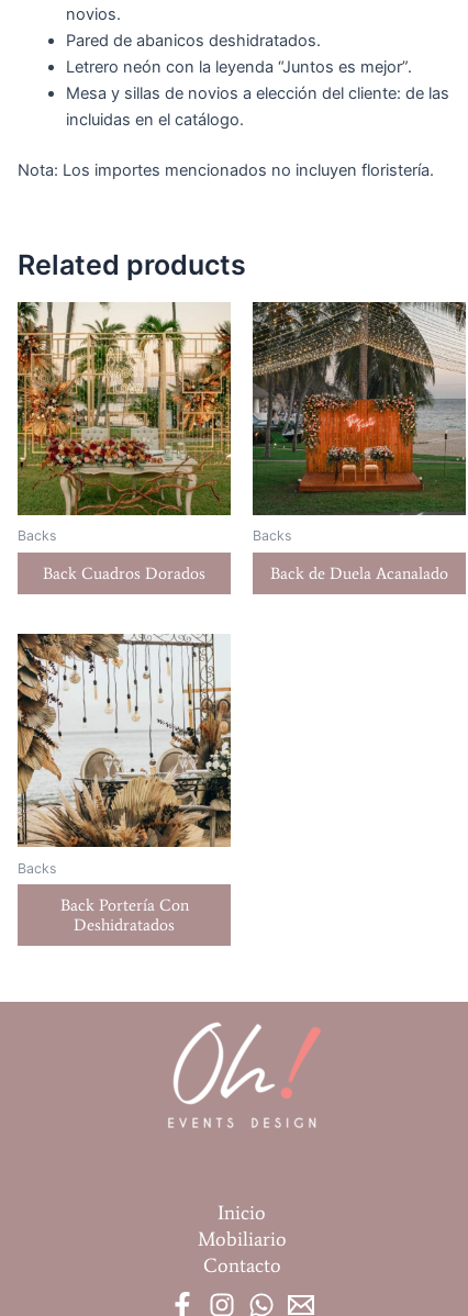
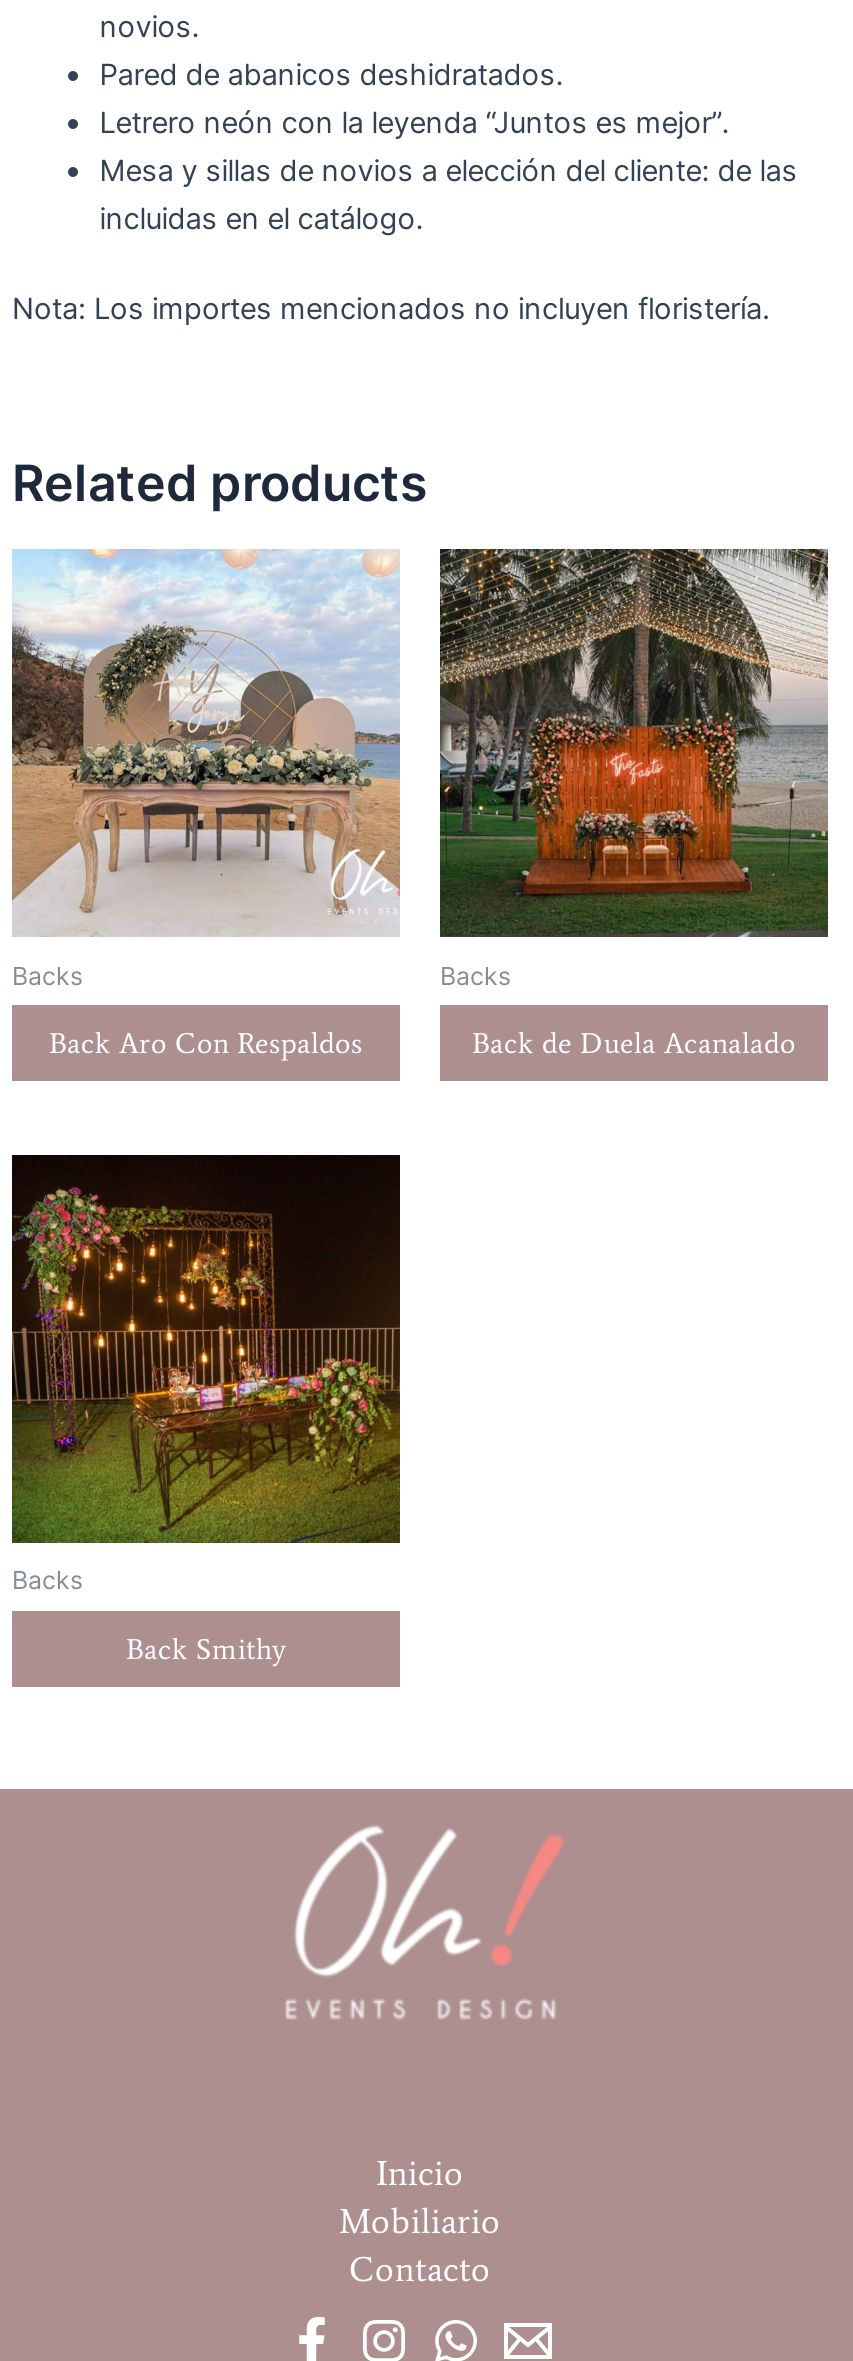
- [image]
+ [image]

- Back Cuadros Dorados
+ Back Aro Con Respaldos

- [image]
+ [image]

- Back Portería Con
- Deshidratados
+ Back Smithy
